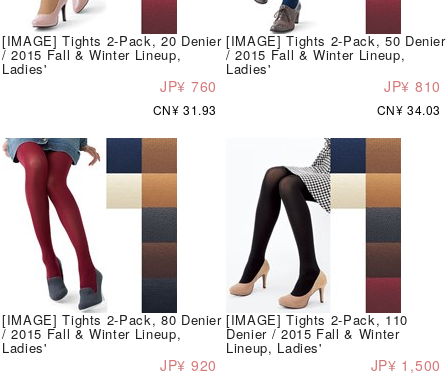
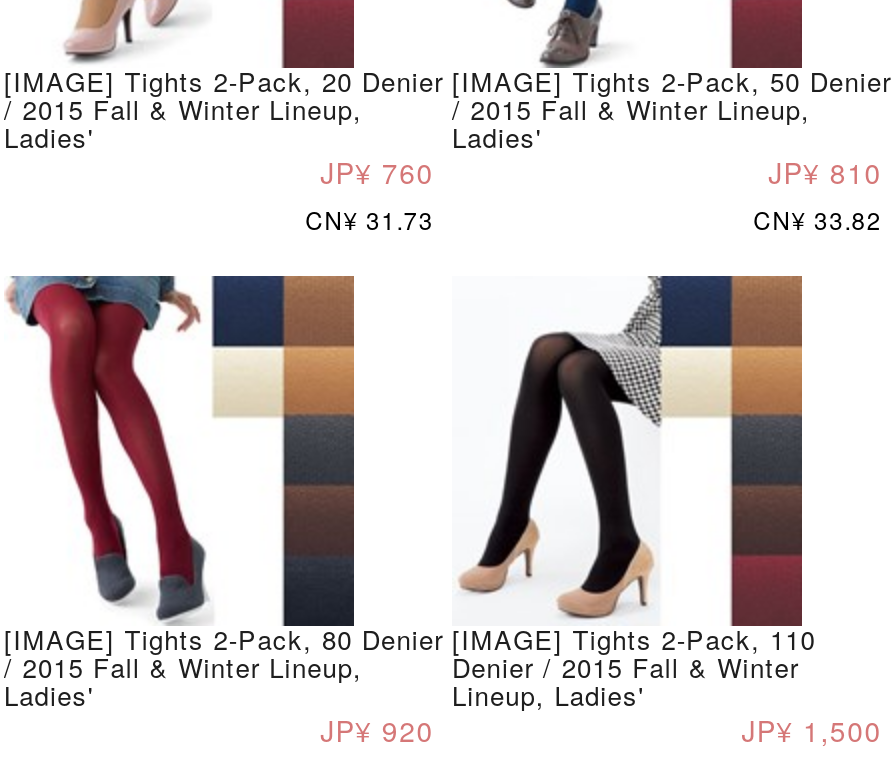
- CN¥ 31.93
+ CN¥ 31.73

- CN¥ 34.03
+ CN¥ 33.82
